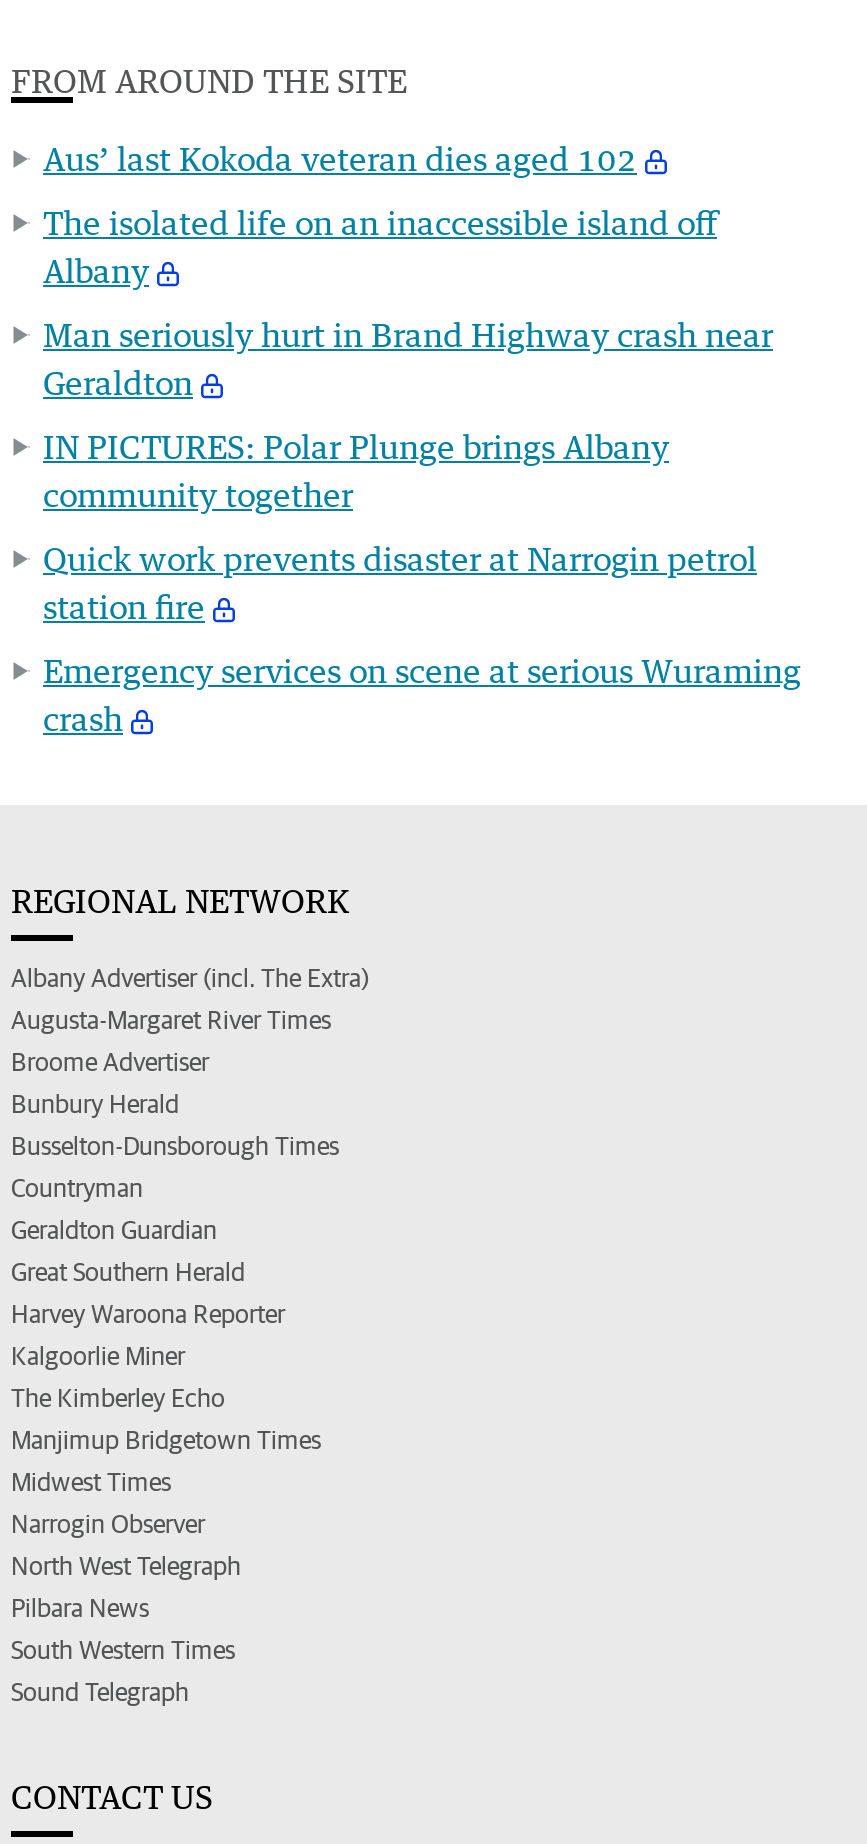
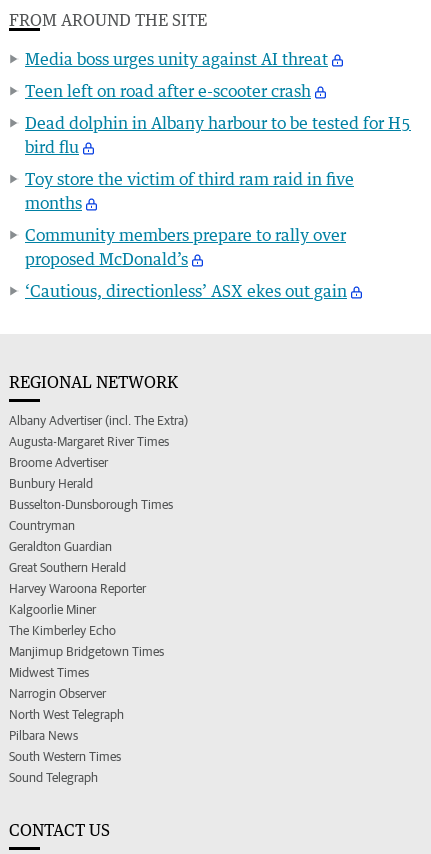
- Aus’ last Kokoda veteran dies aged 102
+ Media boss urges unity against AI threat

- The isolated life on an inaccessible island off
- Albany
+ Teen left on road after e-scooter crash

- Man seriously hurt in Brand Highway crash near
- Geraldton
+ Dead dolphin in Albany harbour to be tested for H5
+ bird flu

- IN PICTURES: Polar Plunge brings Albany
- community together
+ Toy store the victim of third ram raid in five
+ months

- Quick work prevents disaster at Narrogin petrol
- station fire
+ Community members prepare to rally over
+ proposed McDonald’s

- Emergency services on scene at serious Wuraming
- crash
+ ‘Cautious, directionless’ ASX ekes out gain
